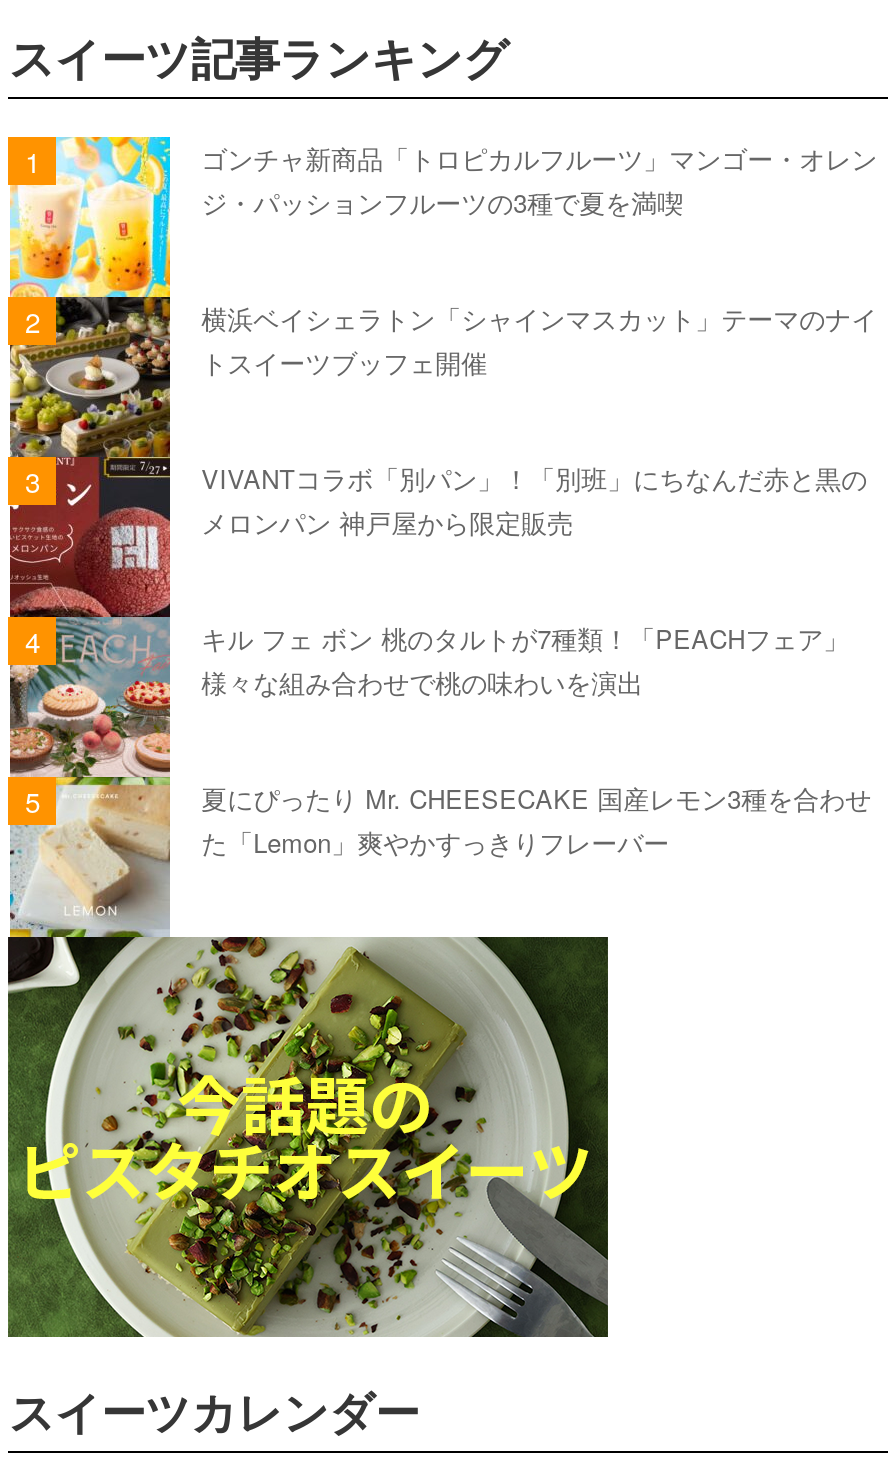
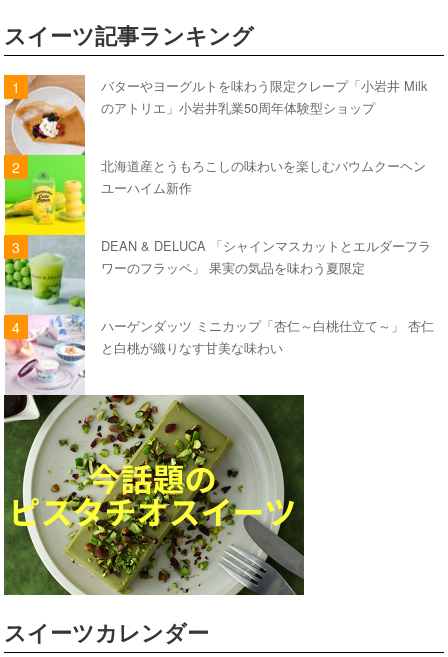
- [image]
- ゴンチャ新商品「トロピカルフルーツ」マンゴー・オレン
- ジ・パッションフルーツの3種で夏を満喫
- 横浜ベイシェラトン「シャインマスカット」テーマのナイ
- トスイーツブッフェ開催
- VIVANTコラボ「別パン」！「別班」にちなんだ赤と黒の
- メロンパン 神戸屋から限定販売
- キル フェ ボン 桃のタルトが7種類！「PEACHフェア」
- 様々な組み合わせで桃の味わいを演出
- 夏にぴったり Mr. CHEESECAKE 国産レモン3種を合わせ
- た「Lemon」爽やかすっきりフレーバー
+ [image]
+ バターやヨーグルトを味わう限定クレープ「小岩井 Milk
+ のアトリエ」小岩井乳業50周年体験型ショップ
+ 北海道産とうもろこしの味わいを楽しむバウムクーヘン
+ ユーハイム新作
+ DEAN & DELUCA 「シャインマスカットとエルダーフラ
+ ワーのフラッペ」 果実の気品を味わう夏限定
+ ハーゲンダッツ ミニカップ「杏仁～白桃仕立て～」 杏仁
+ と白桃が織りなす甘美な味わい
